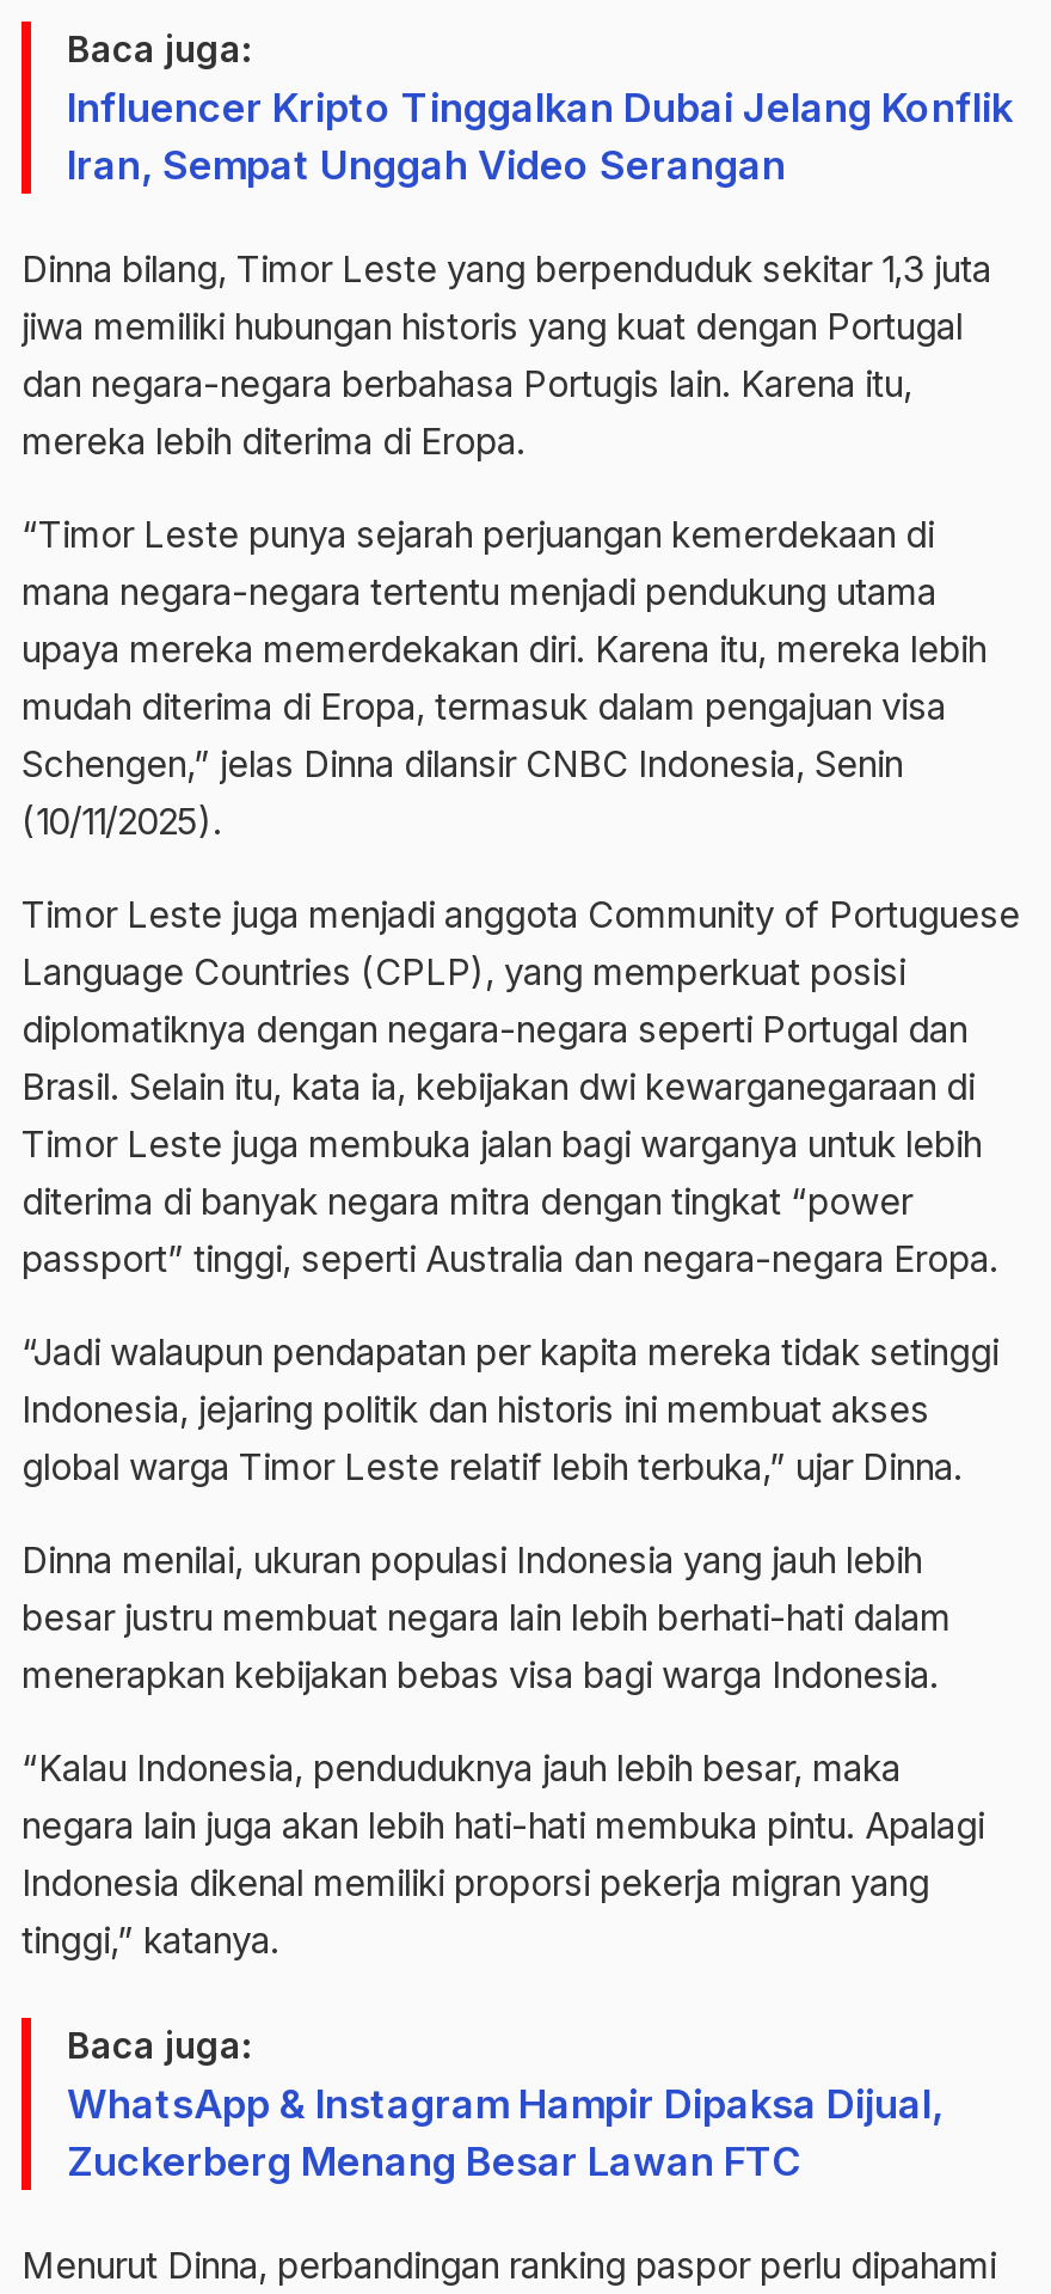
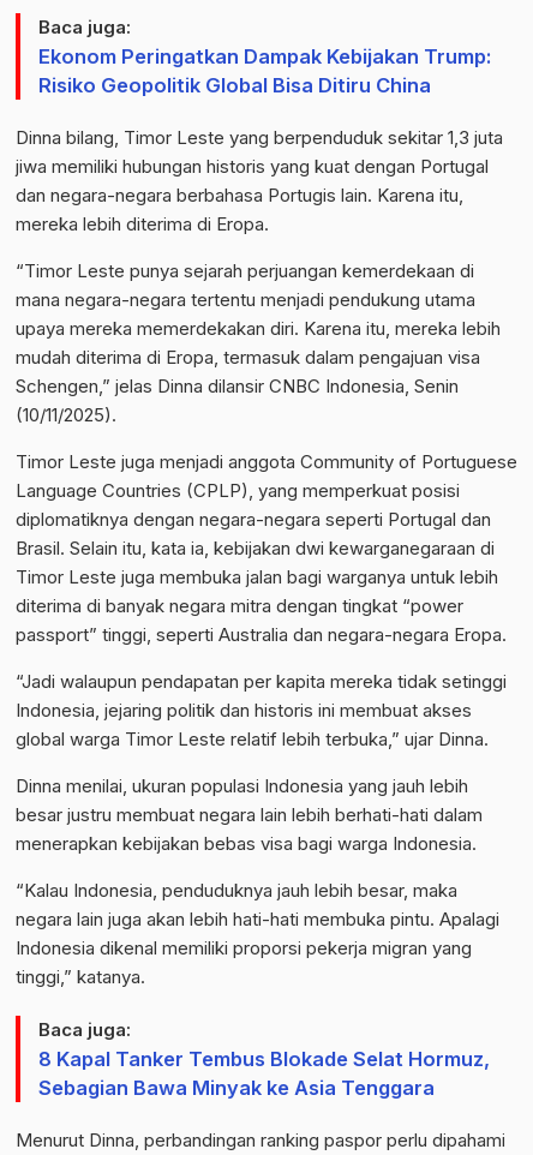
- Influencer Kripto Tinggalkan Dubai Jelang Konflik
- Iran, Sempat Unggah Video Serangan
+ Ekonom Peringatkan Dampak Kebijakan Trump:
+ Risiko Geopolitik Global Bisa Ditiru China

- WhatsApp & Instagram Hampir Dipaksa Dijual,
- Zuckerberg Menang Besar Lawan FTC
+ 8 Kapal Tanker Tembus Blokade Selat Hormuz,
+ Sebagian Bawa Minyak ke Asia Tenggara
